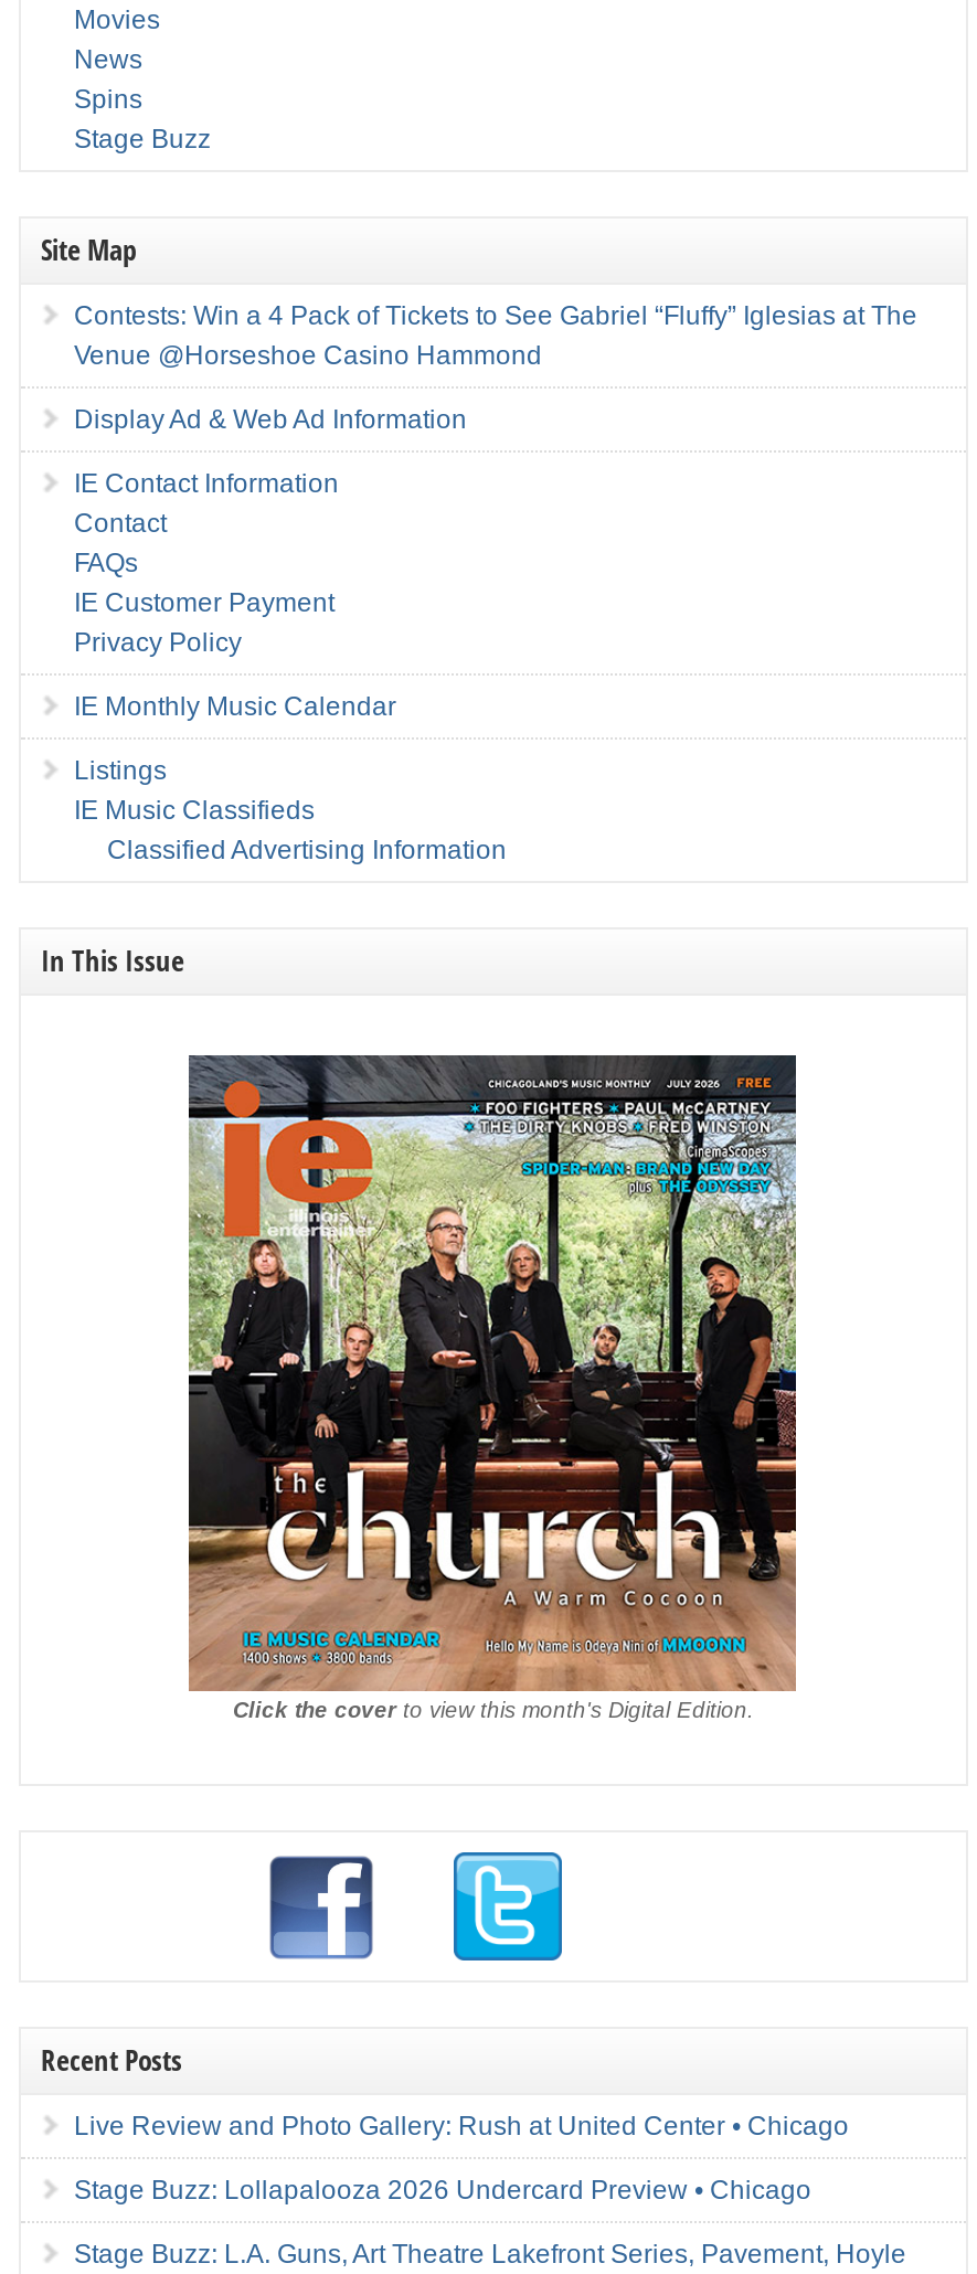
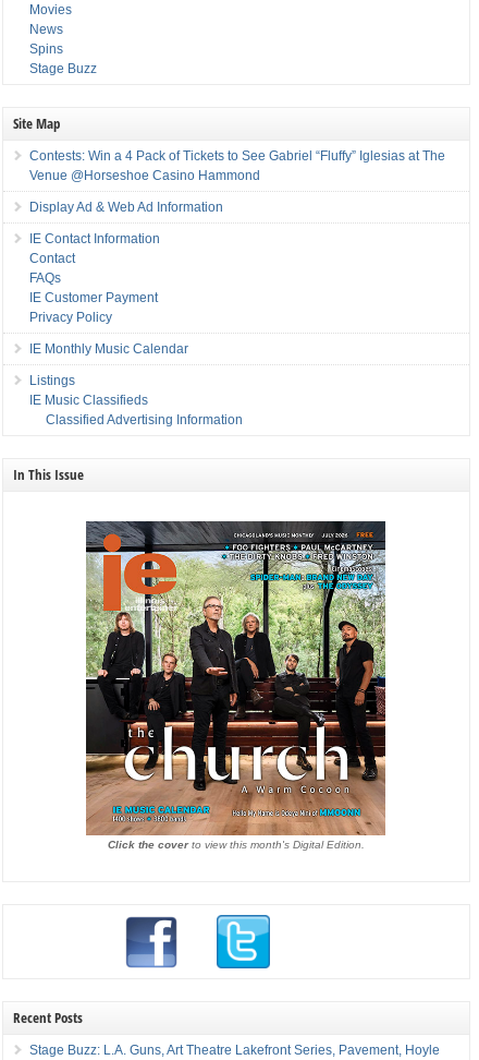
- Live Review and Photo Gallery: Rush at United Center • Chicago
- Stage Buzz: Lollapalooza 2026 Undercard Preview • Chicago
